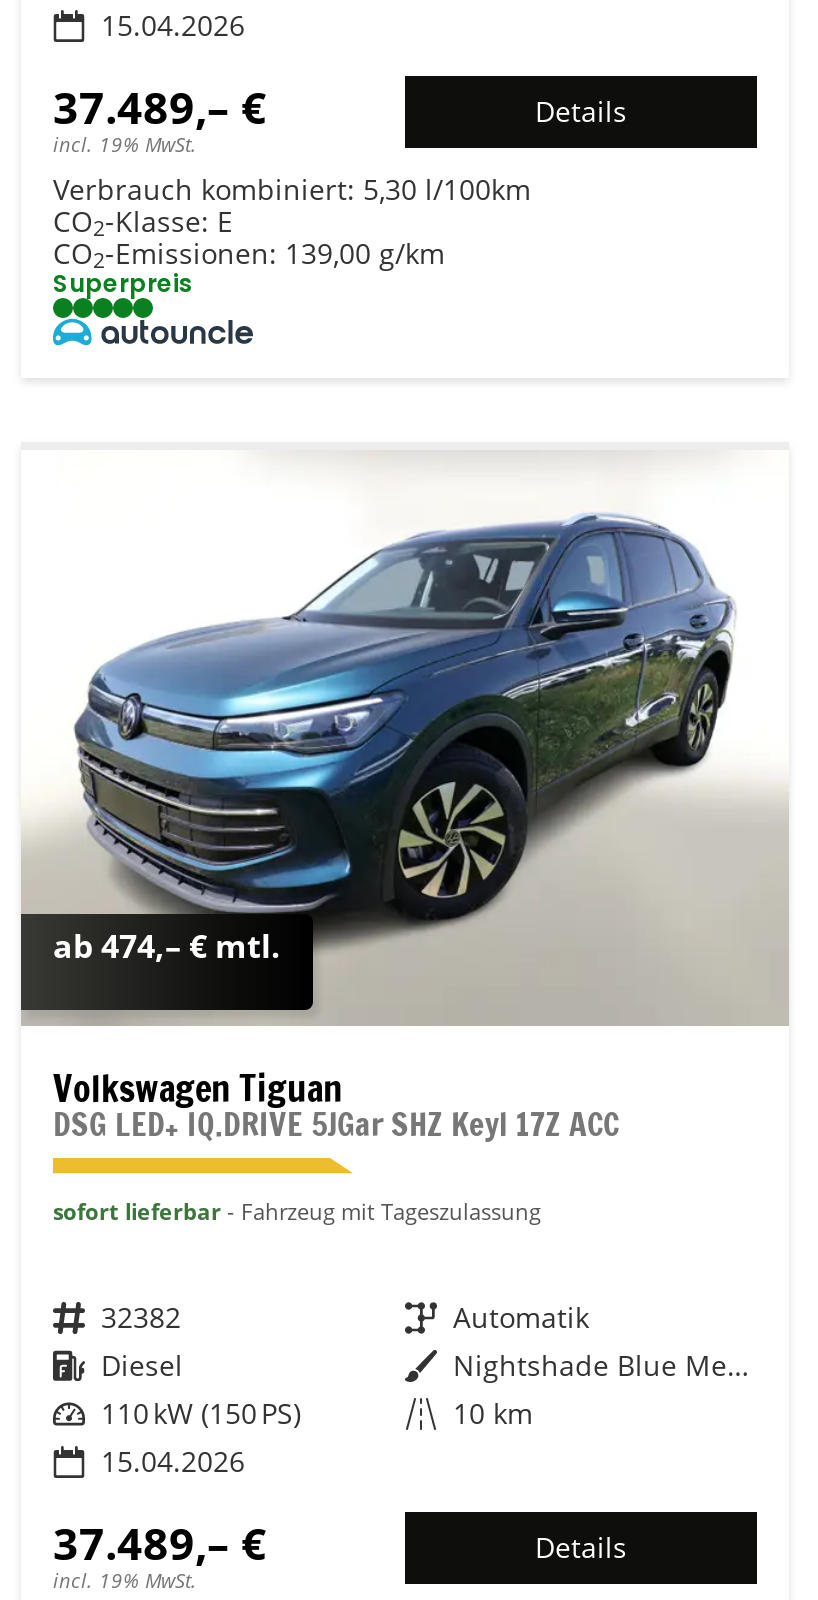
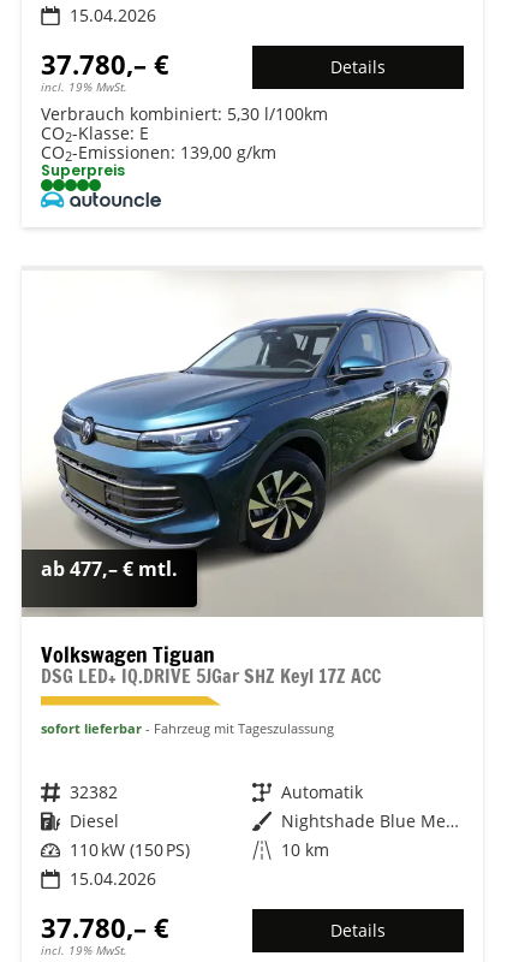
- 37.489,– €
+ 37.780,– €

- ab 474,– € mtl.
+ ab 477,– € mtl.

- 37.489,– €
+ 37.780,– €
